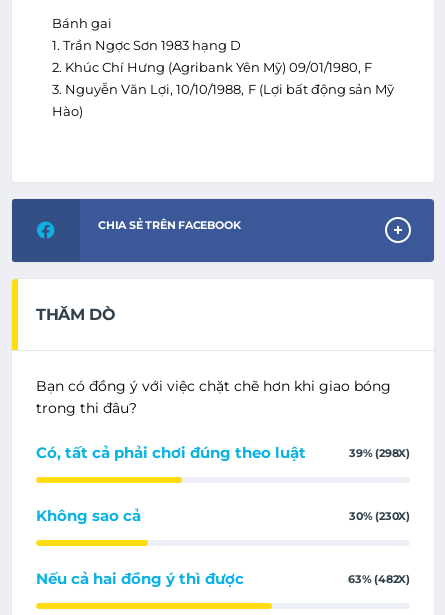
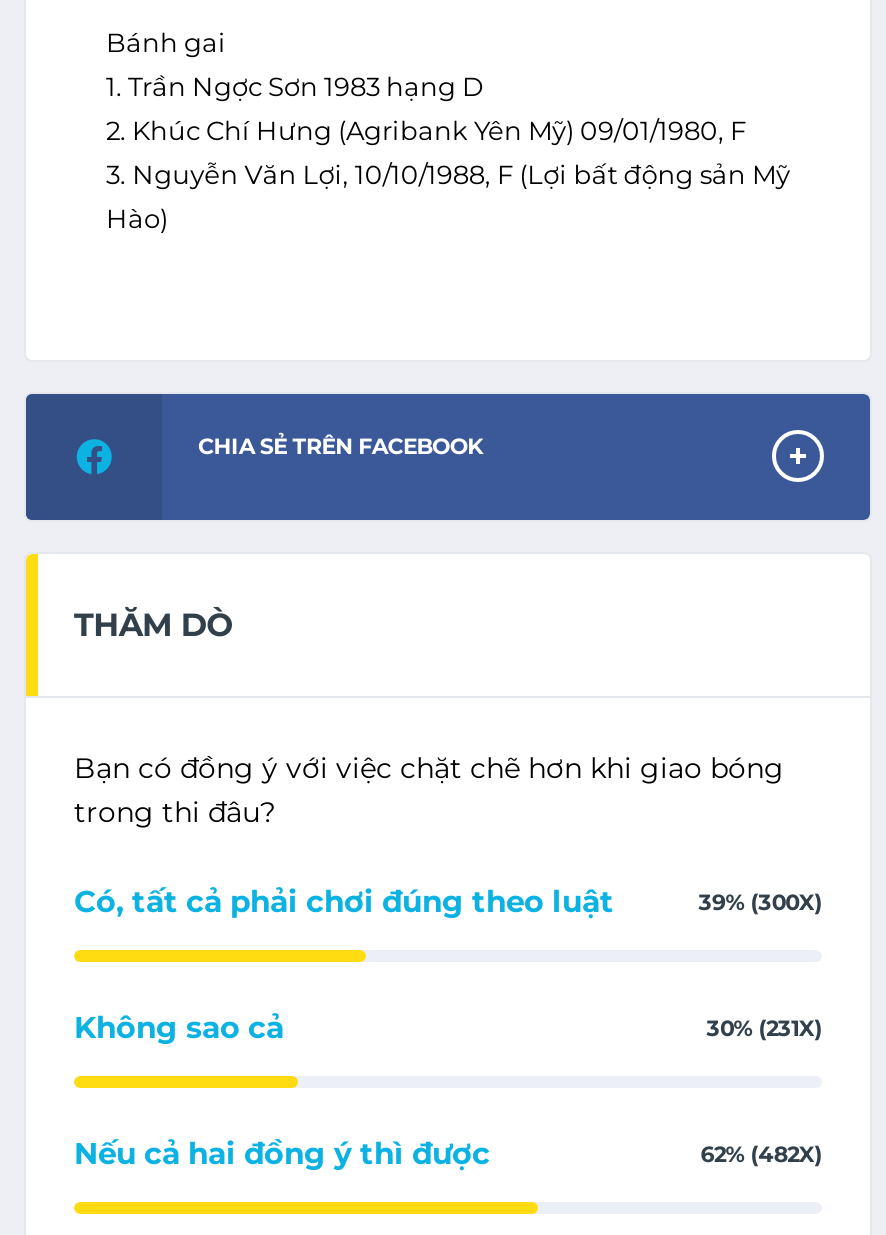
- 39% (298X)
+ 39% (300X)

- 30% (230X)
+ 30% (231X)

- 63% (482X)
+ 62% (482X)
